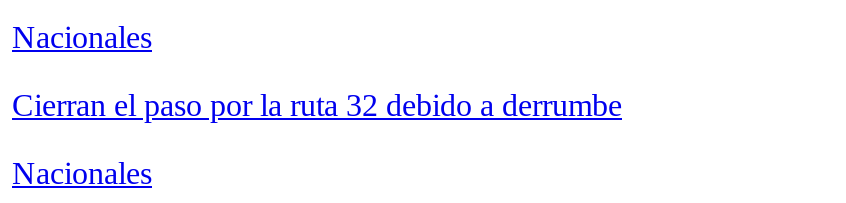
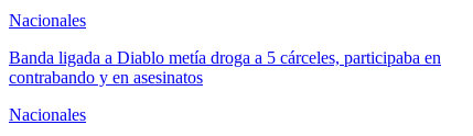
- Cierran el paso por la ruta 32 debido a derrumbe
+ Banda ligada a Diablo metía droga a 5 cárceles, participaba en
+ contrabando y en asesinatos
